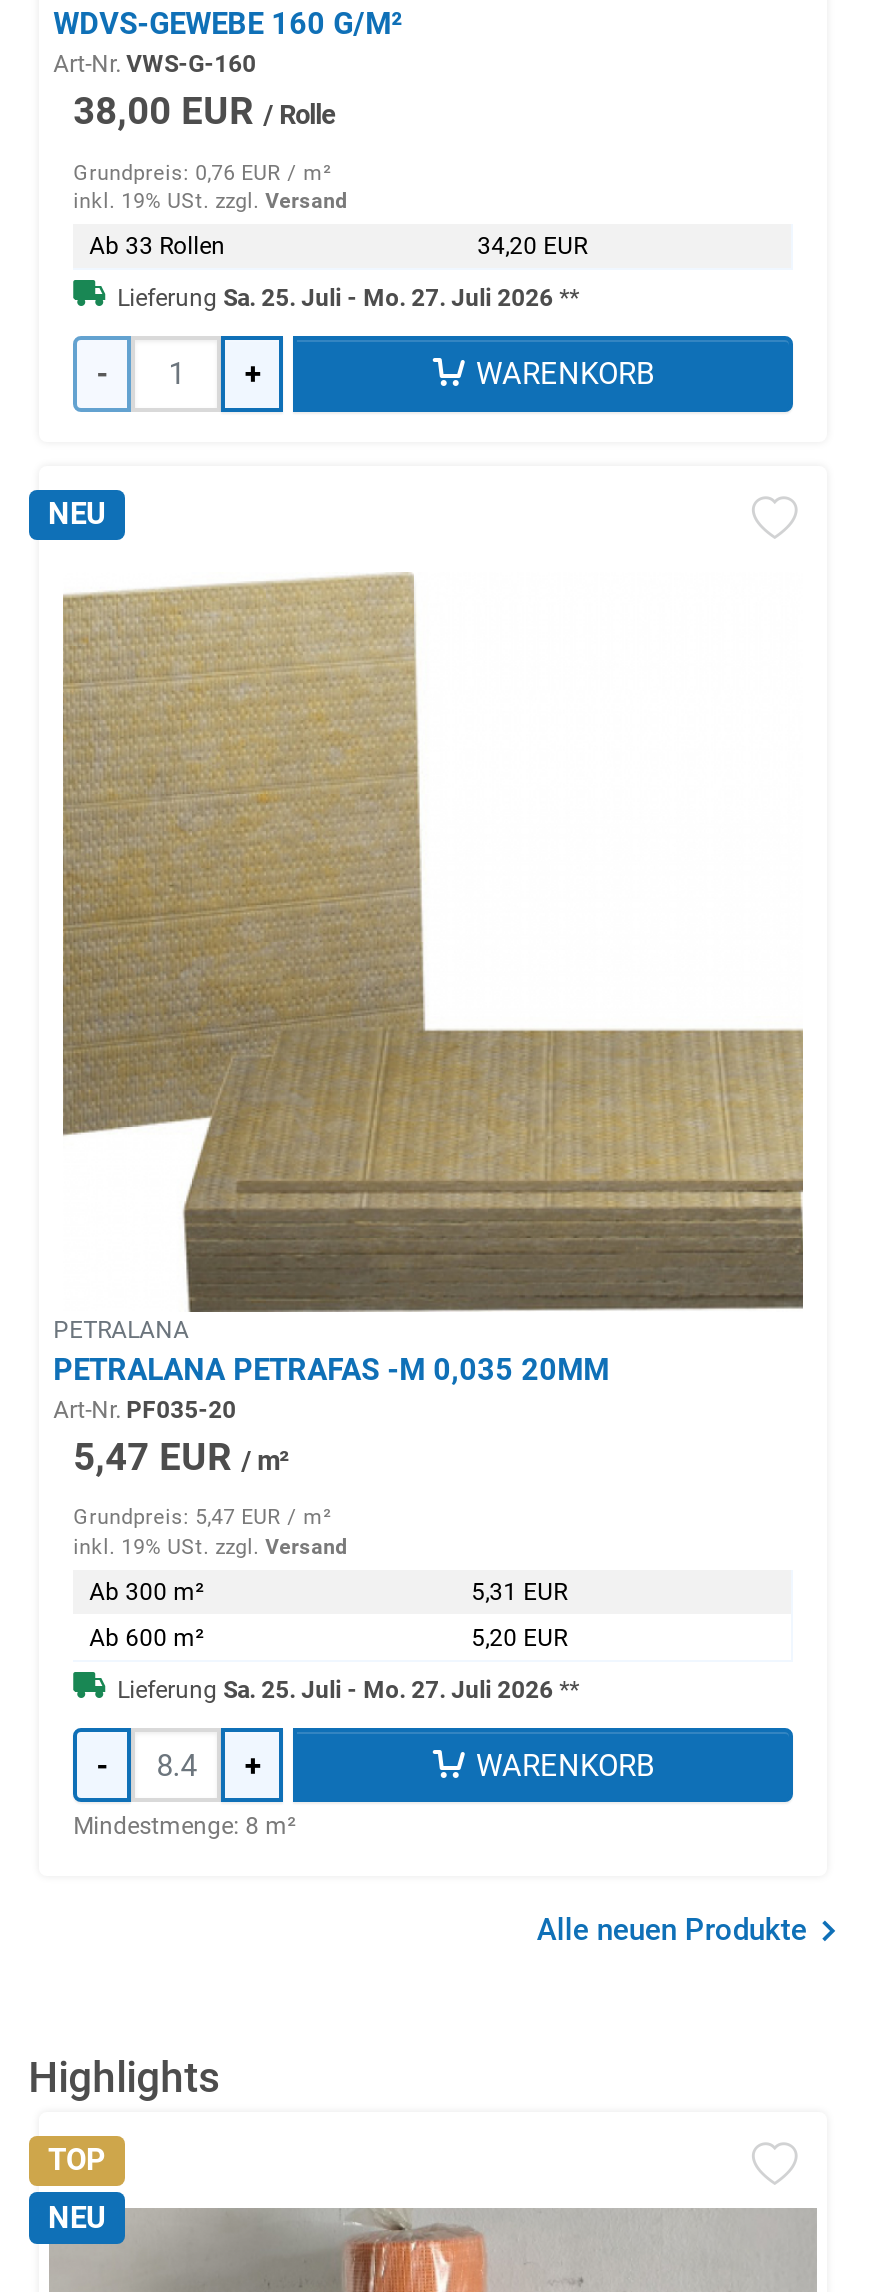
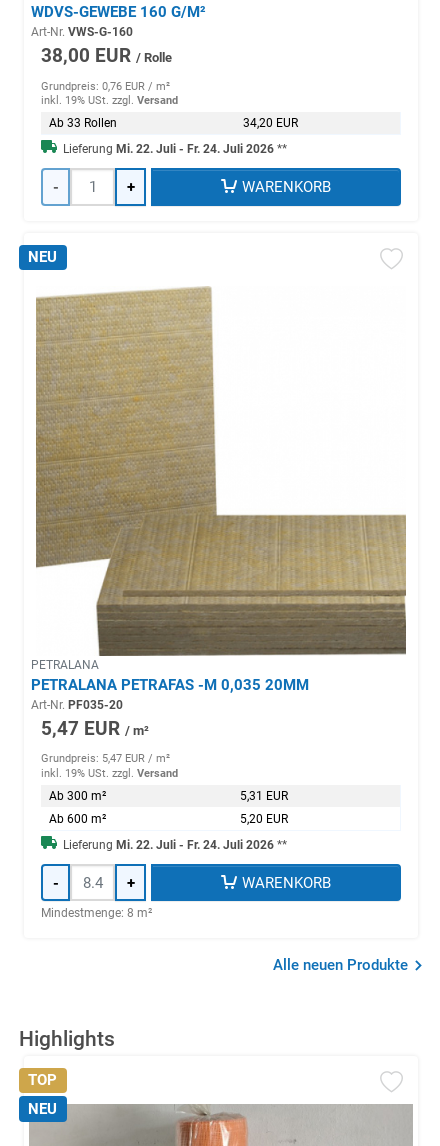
- Lieferung Sa. 25. Juli - Mo. 27. Juli 2026 **
+ Lieferung Mi. 22. Juli - Fr. 24. Juli 2026 **

- Lieferung Sa. 25. Juli - Mo. 27. Juli 2026 **
+ Lieferung Mi. 22. Juli - Fr. 24. Juli 2026 **
